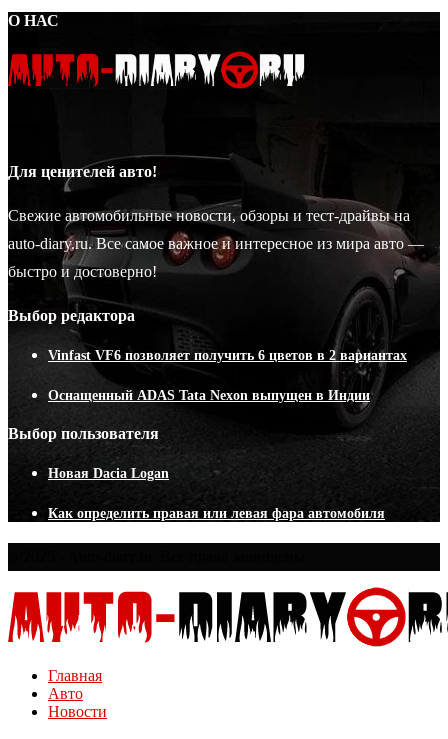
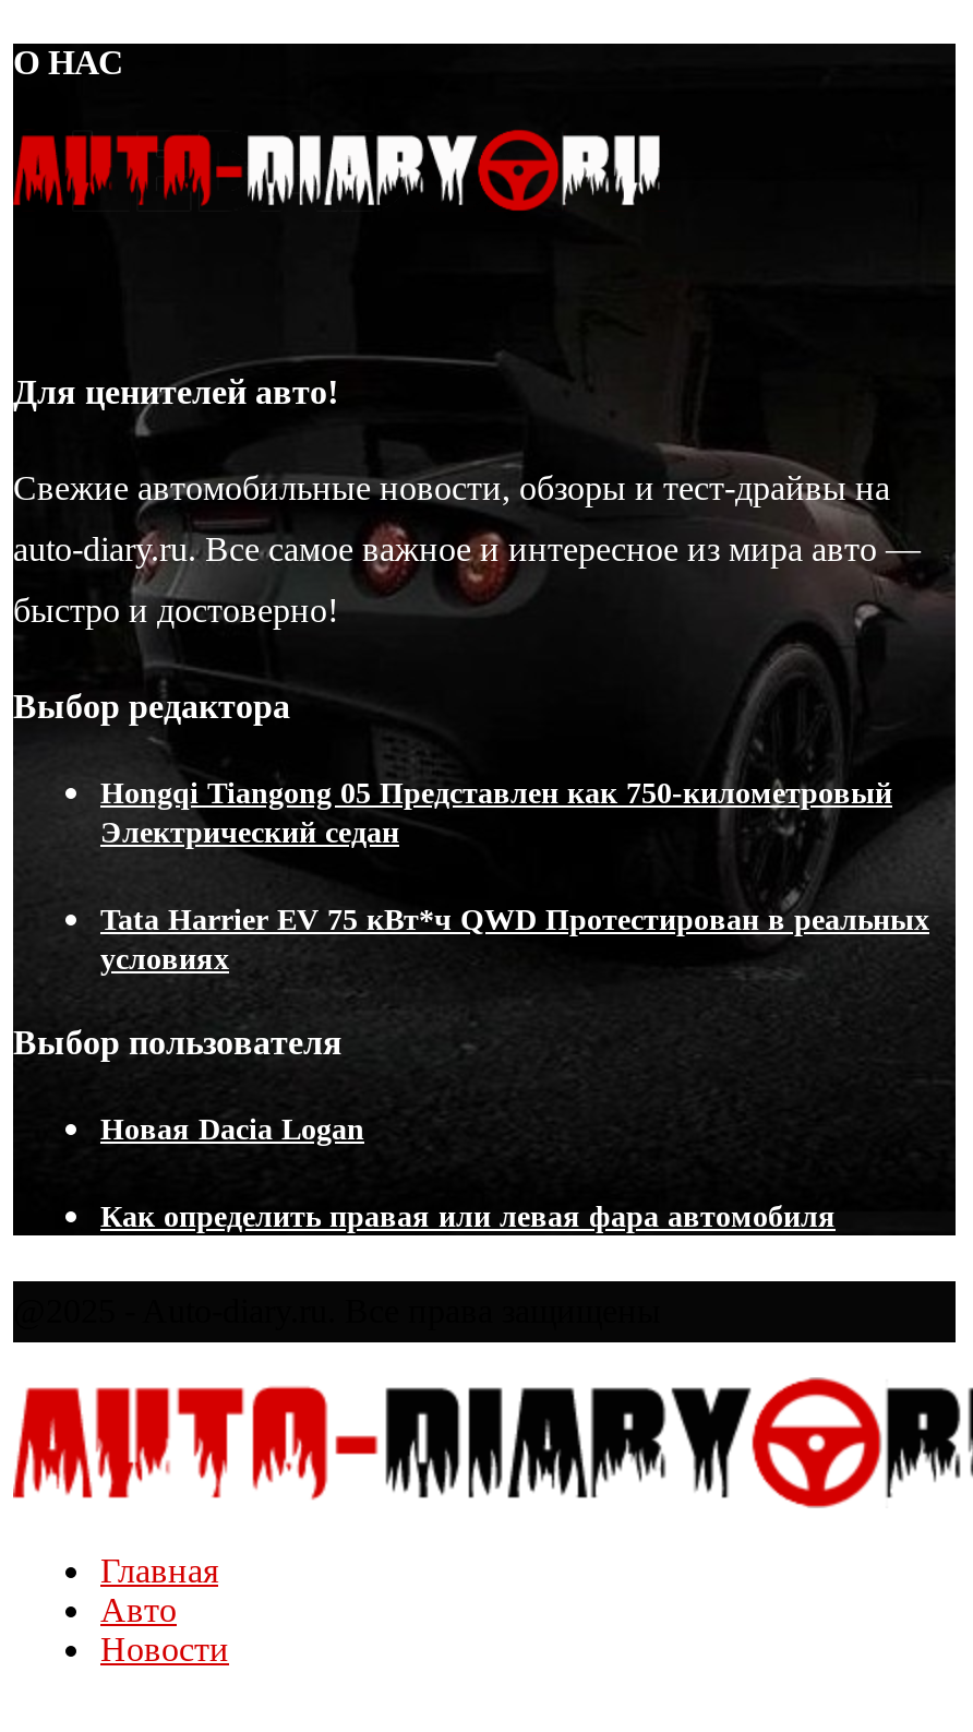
- Vinfast VF6 позволяет получить 6 цветов в 2 вариантах
+ Hongqi Tiangong 05 Представлен как 750-километровый
+ Электрический седан

- Оснащенный ADAS Tata Nexon выпущен в Индии
+ Tata Harrier EV 75 кВт*ч QWD Протестирован в реальных
+ условиях
